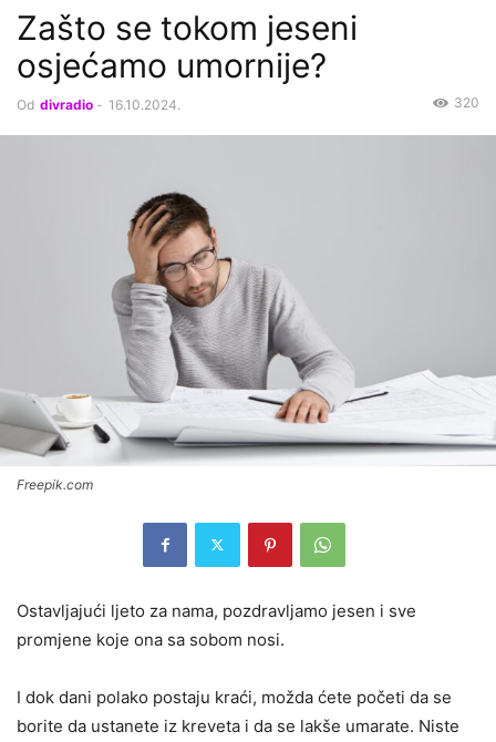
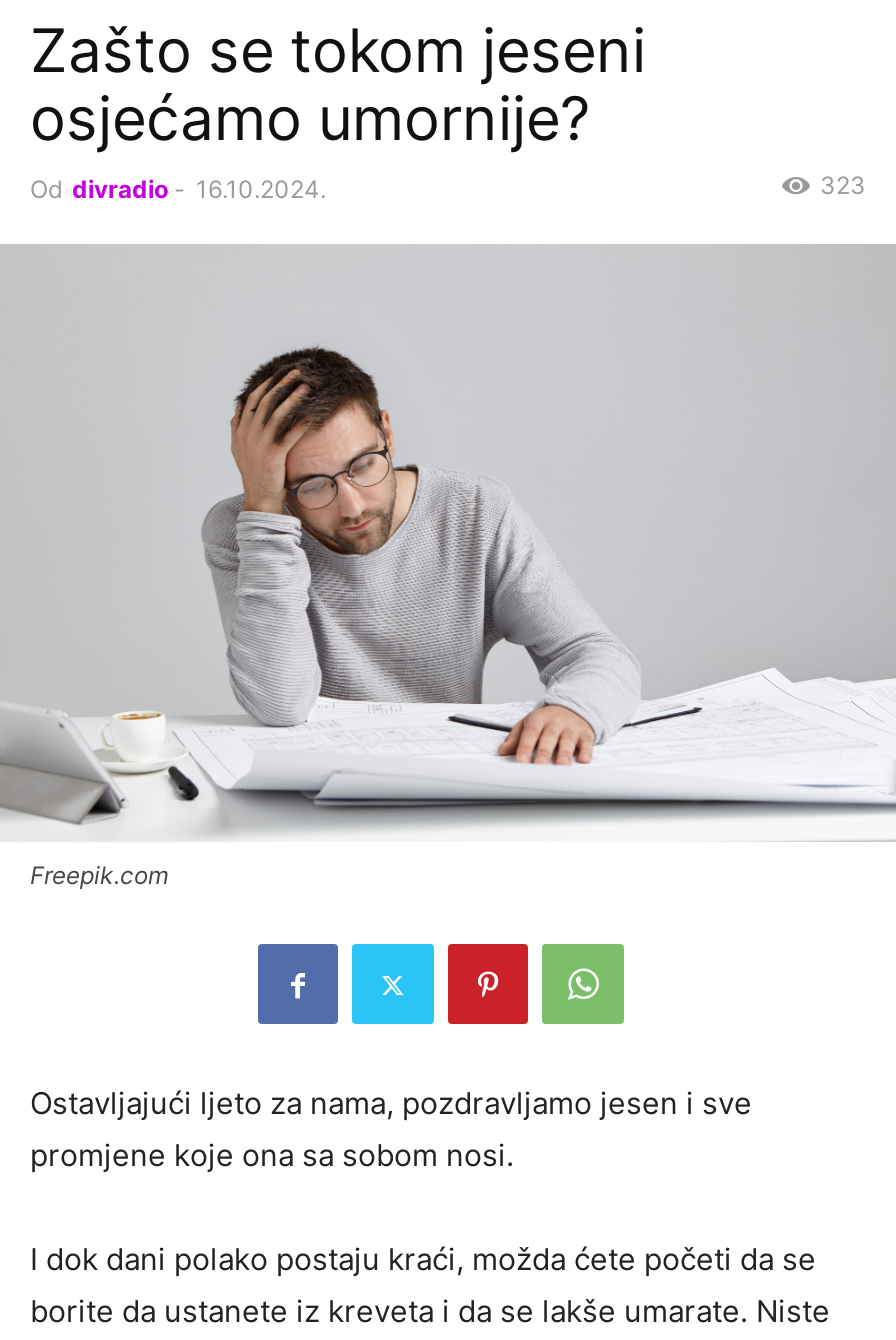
- 320
+ 323
